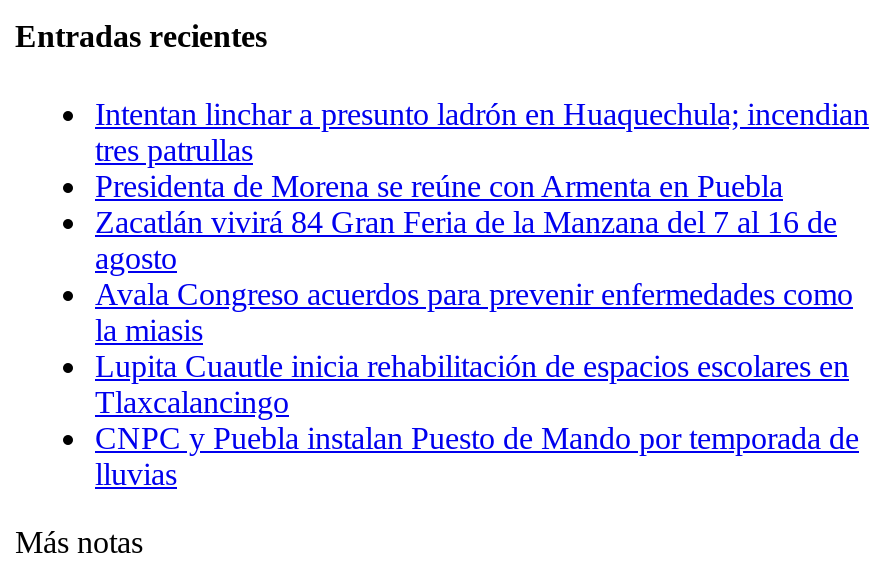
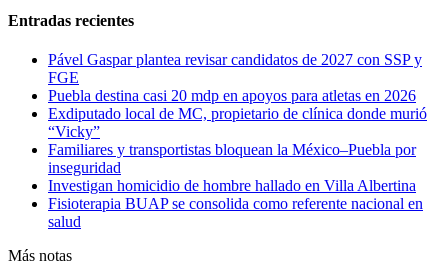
- Intentan linchar a presunto ladrón en Huaquechula; incendian
- tres patrullas
- Presidenta de Morena se reúne con Armenta en Puebla
- Zacatlán vivirá 84 Gran Feria de la Manzana del 7 al 16 de
- agosto
- Avala Congreso acuerdos para prevenir enfermedades como
- la miasis
- Lupita Cuautle inicia rehabilitación de espacios escolares en
- Tlaxcalancingo
- CNPC y Puebla instalan Puesto de Mando por temporada de
- lluvias
+ Pável Gaspar plantea revisar candidatos de 2027 con SSP y
+ FGE
+ Puebla destina casi 20 mdp en apoyos para atletas en 2026
+ Exdiputado local de MC, propietario de clínica donde murió
+ “Vicky”
+ Familiares y transportistas bloquean la México–Puebla por
+ inseguridad
+ Investigan homicidio de hombre hallado en Villa Albertina
+ Fisioterapia BUAP se consolida como referente nacional en
+ salud
